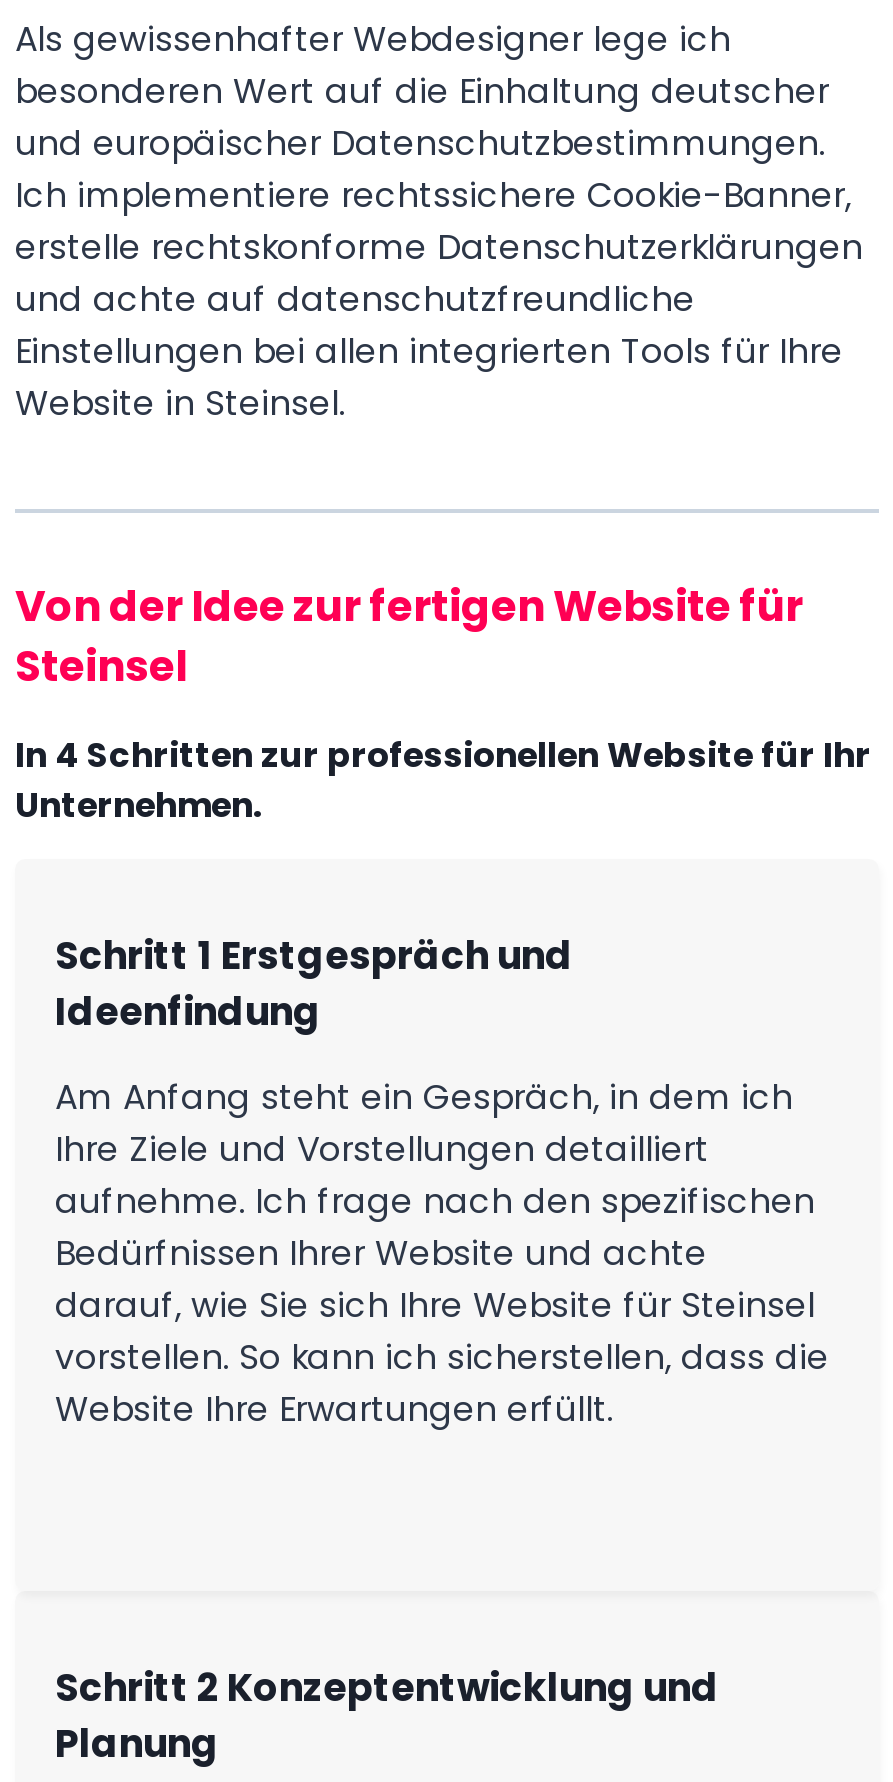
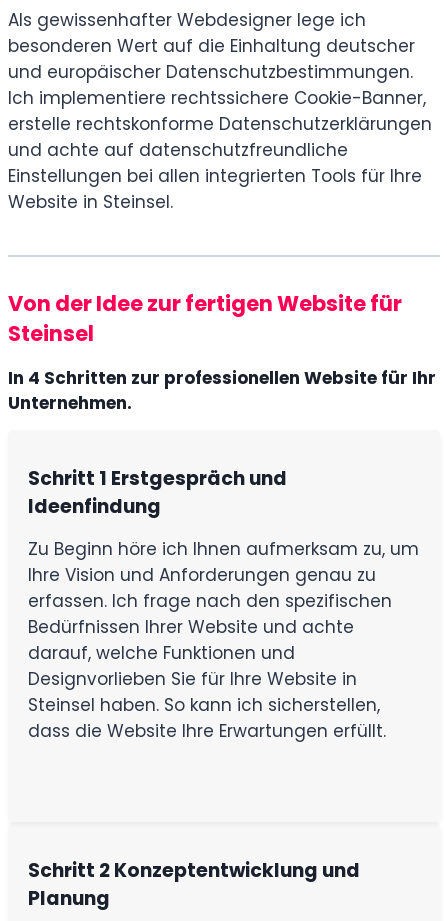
- Am Anfang steht ein Gespräch, in dem ich
- Ihre Ziele und Vorstellungen detailliert
- aufnehme. Ich frage nach den spezifischen
+ Zu Beginn höre ich Ihnen aufmerksam zu, um
+ Ihre Vision und Anforderungen genau zu
+ erfassen. Ich frage nach den spezifischen

- darauf, wie Sie sich Ihre Website für Steinsel
- vorstellen. So kann ich sicherstellen, dass die
- Website Ihre Erwartungen erfüllt.
+ darauf, welche Funktionen und
+ Designvorlieben Sie für Ihre Website in
+ Steinsel haben. So kann ich sicherstellen,
+ dass die Website Ihre Erwartungen erfüllt.
